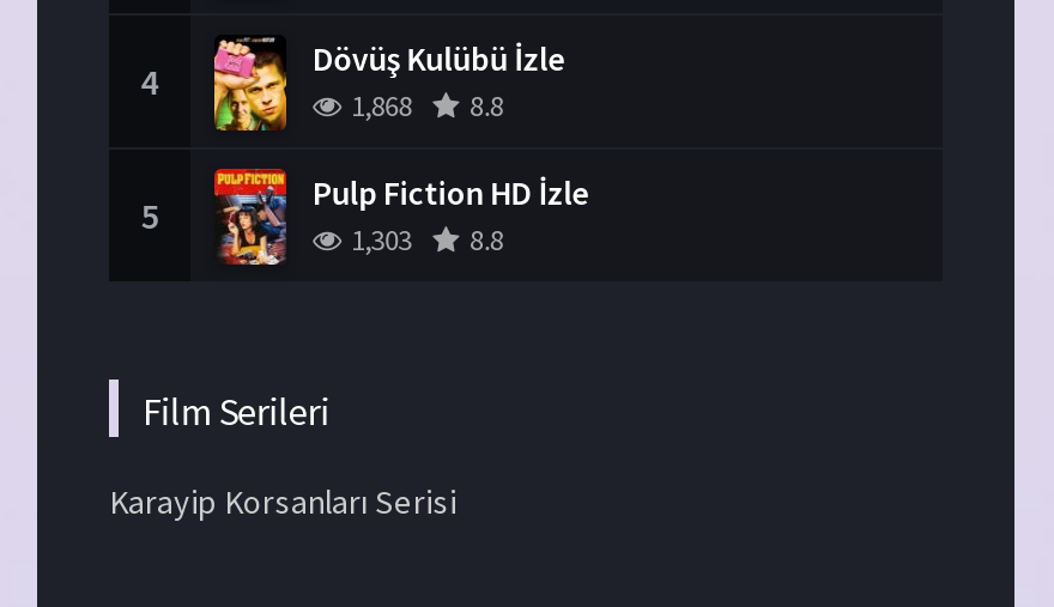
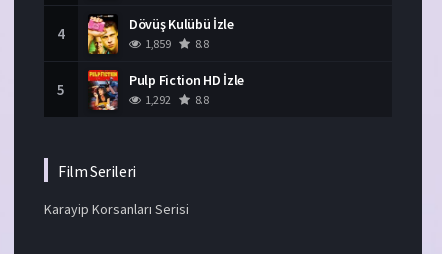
- 1,868 8.8
+ 1,859 8.8

- 1,303 8.8
+ 1,292 8.8
